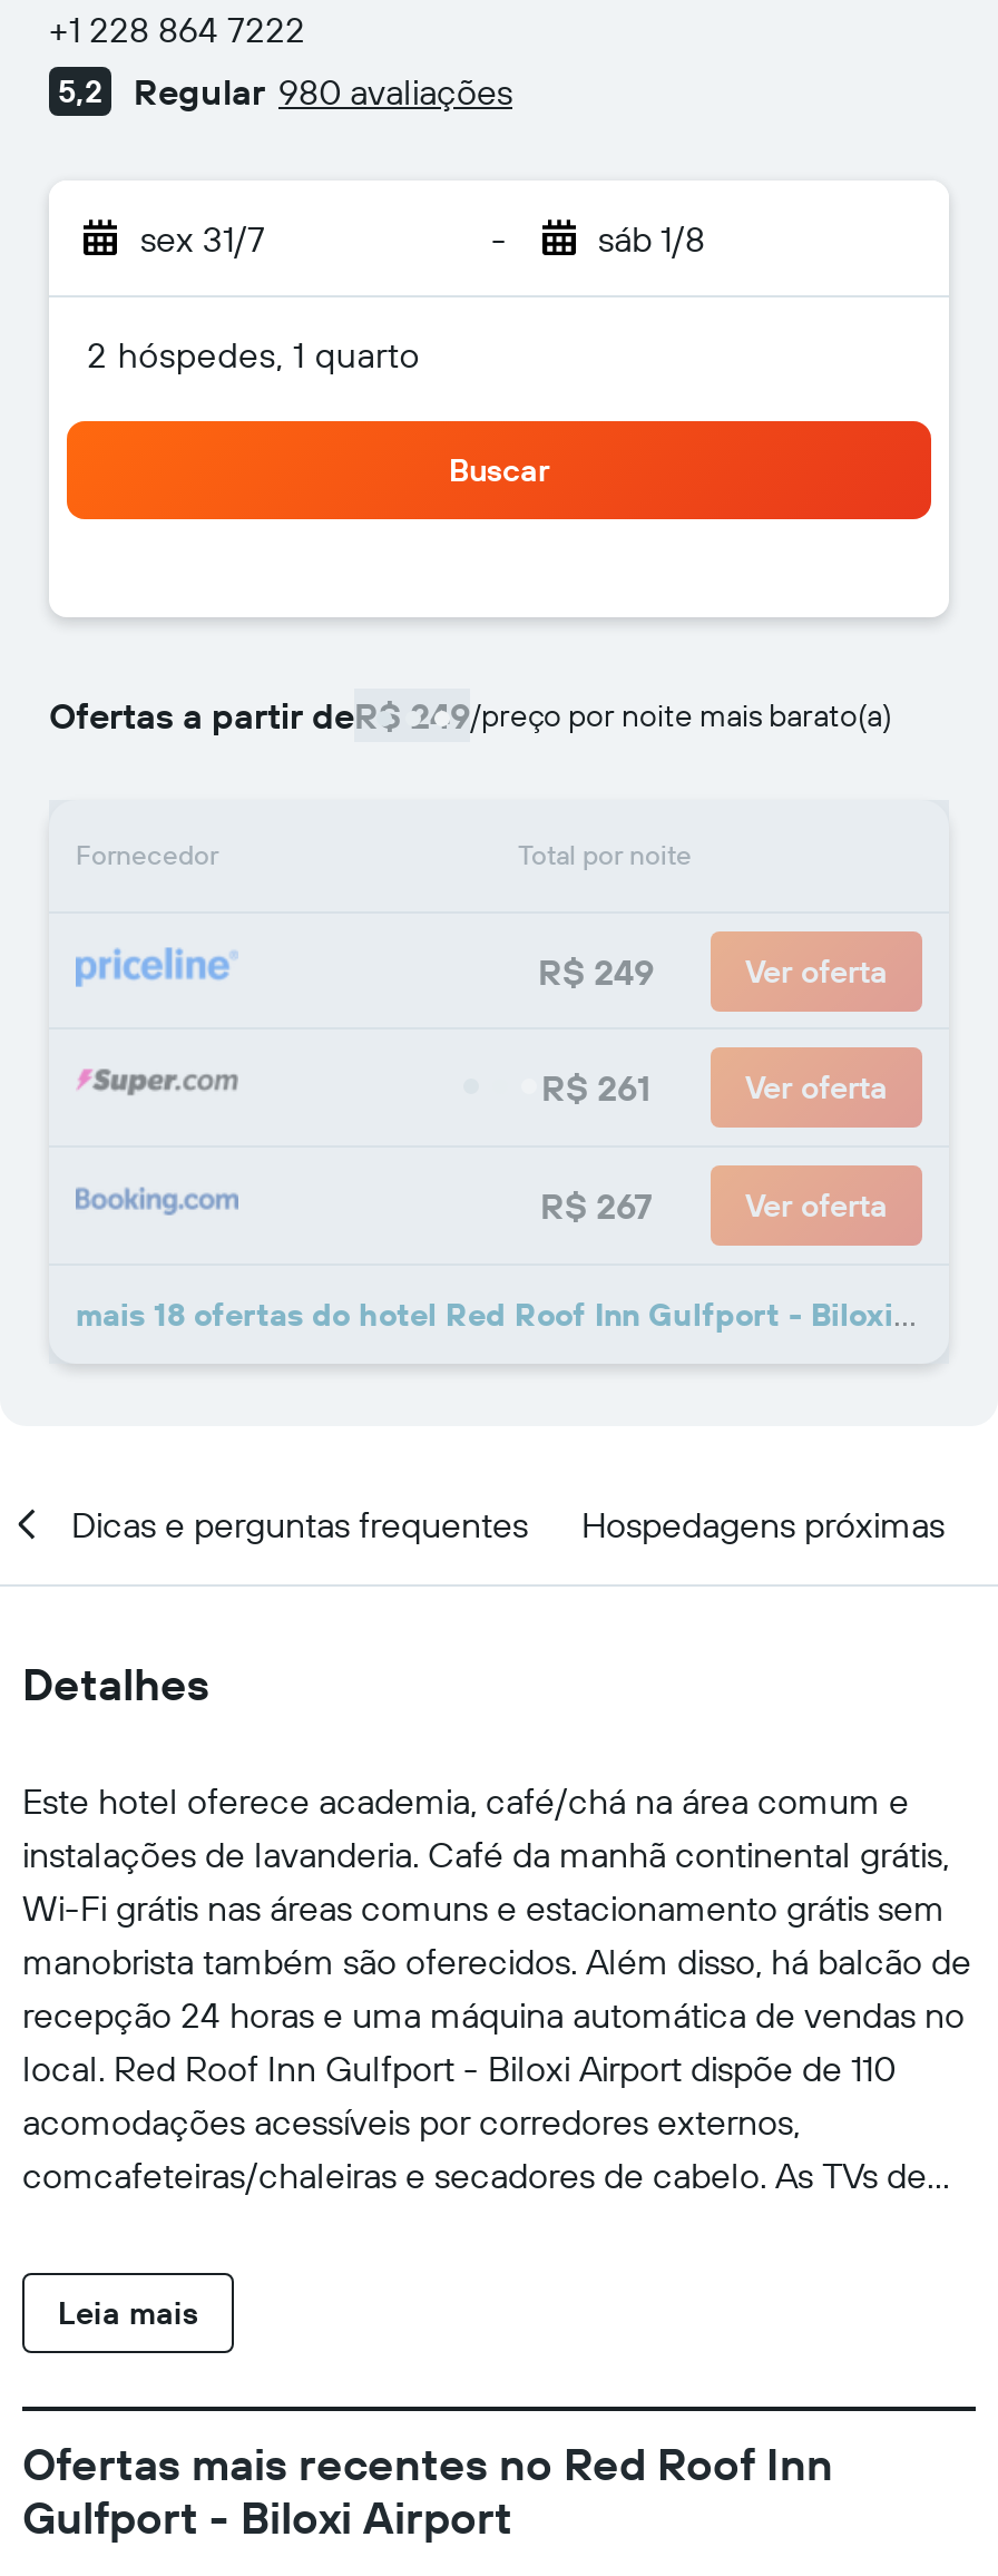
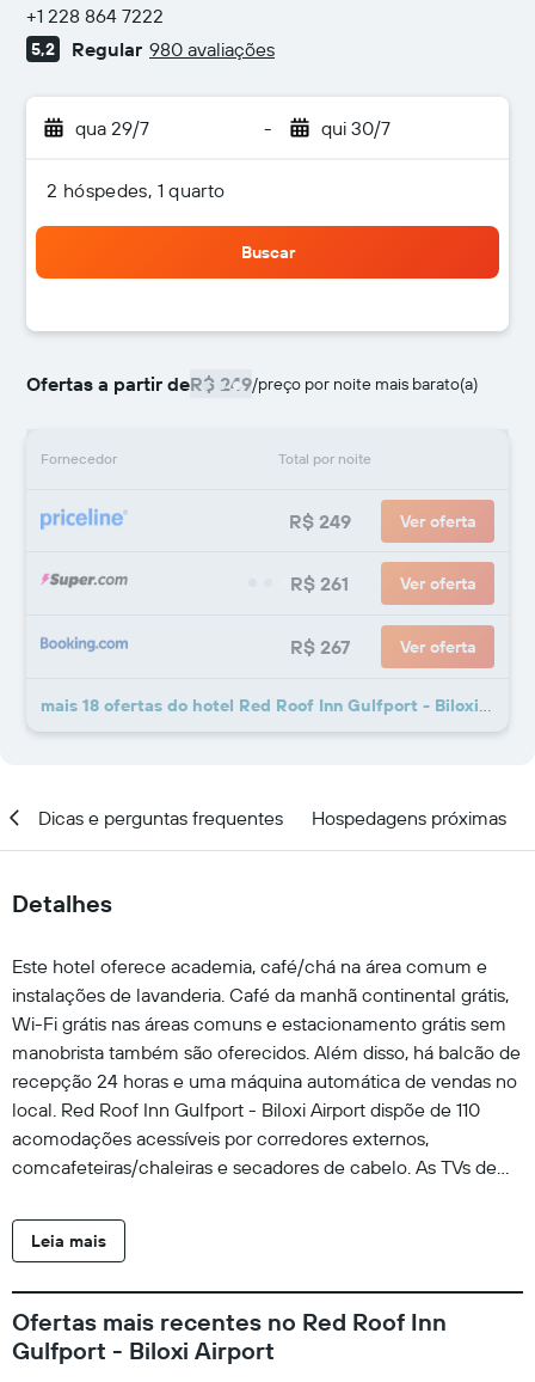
- sex 31/7
+ qua 29/7

- sáb 1/8
+ qui 30/7
